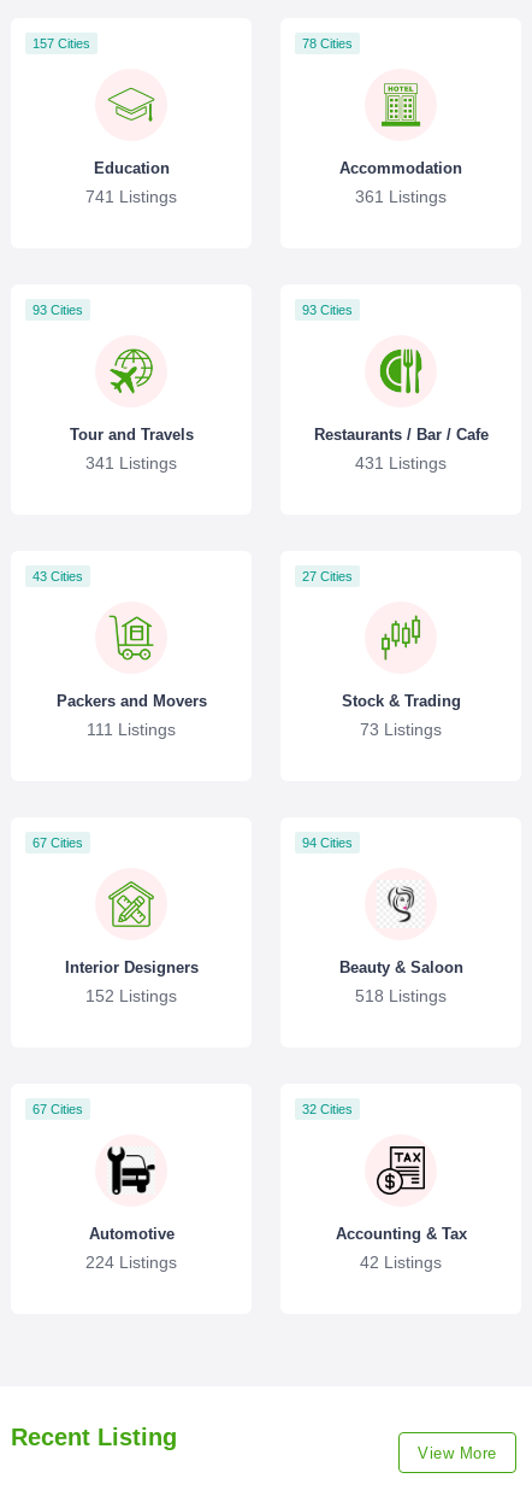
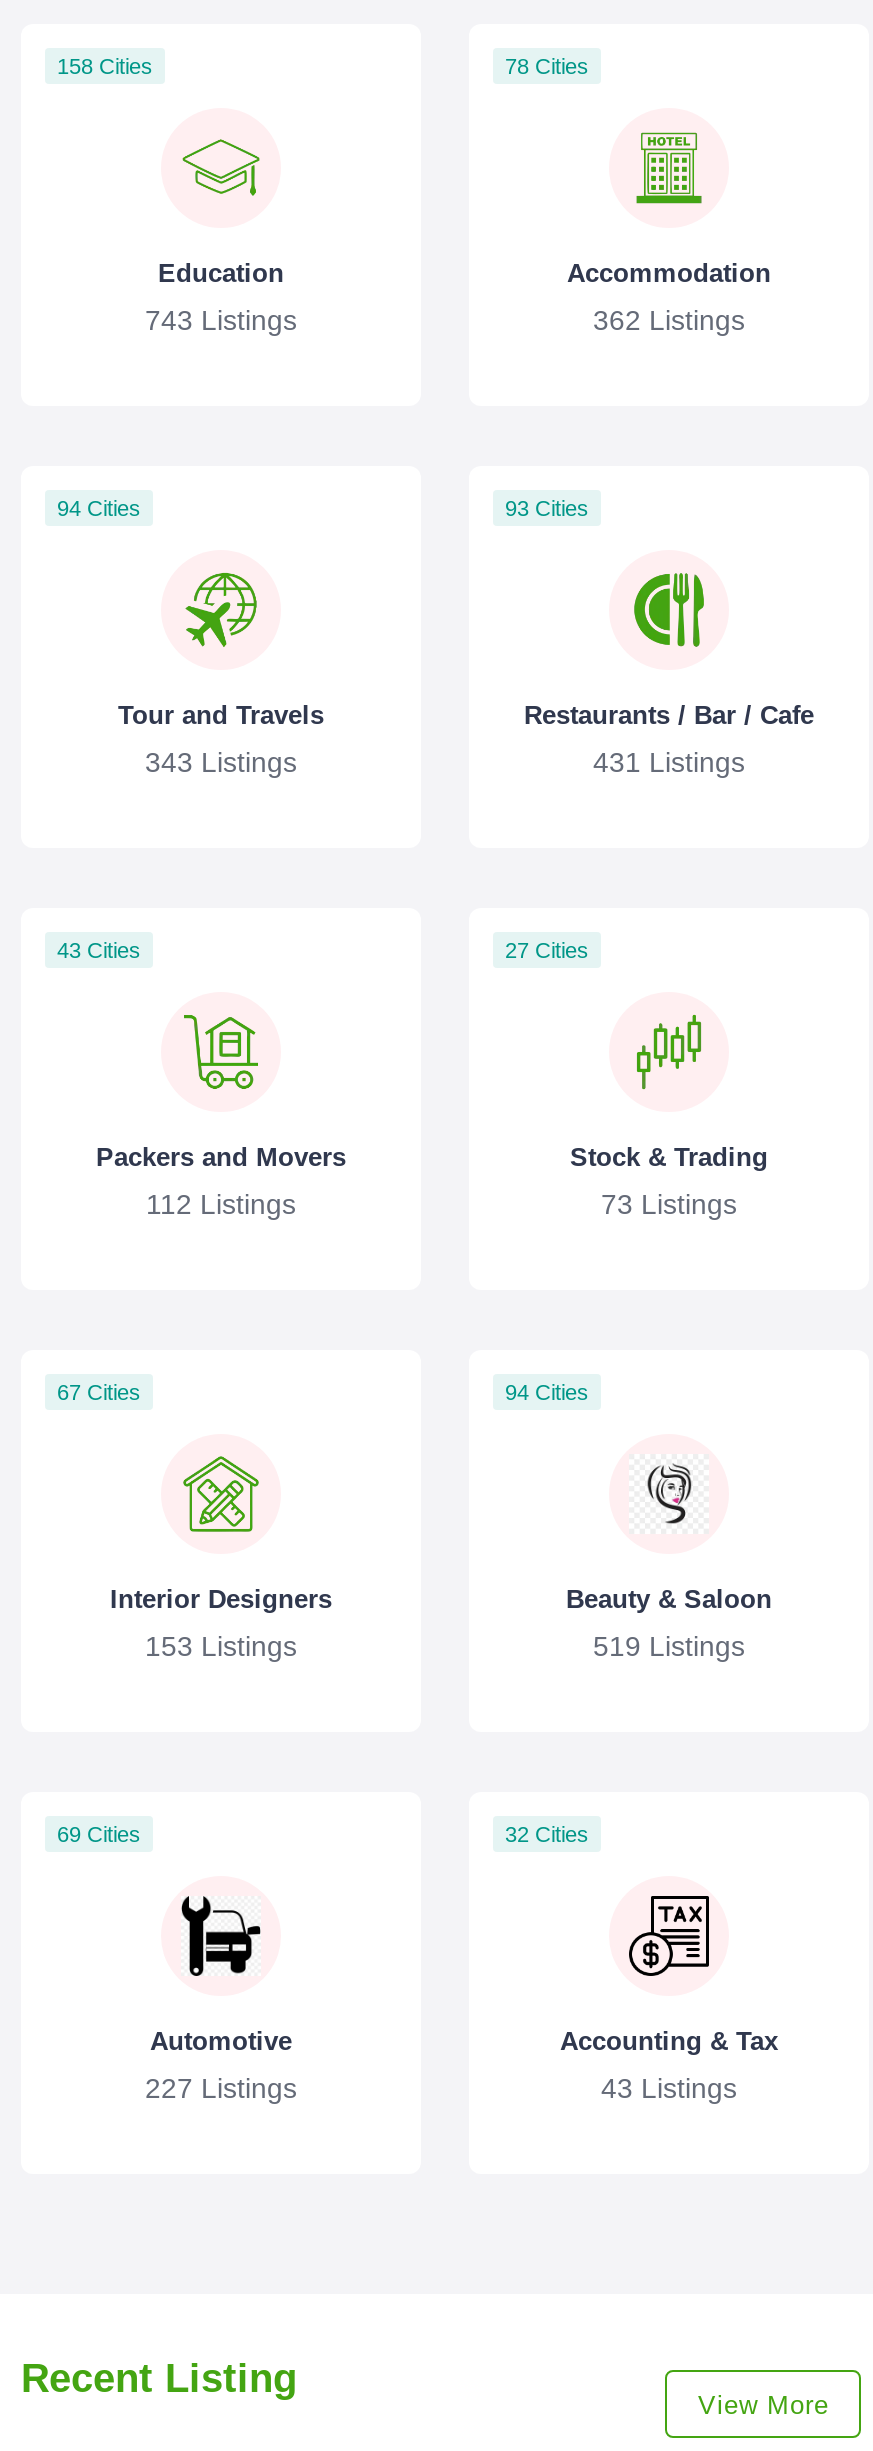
- 157 Cities
+ 158 Cities

- 741 Listings
+ 743 Listings

- 361 Listings
+ 362 Listings

- 93 Cities
+ 94 Cities

- 341 Listings
+ 343 Listings

- 111 Listings
+ 112 Listings

- 152 Listings
+ 153 Listings

- 518 Listings
+ 519 Listings

- 67 Cities
+ 69 Cities

- 224 Listings
+ 227 Listings

- 42 Listings
+ 43 Listings
